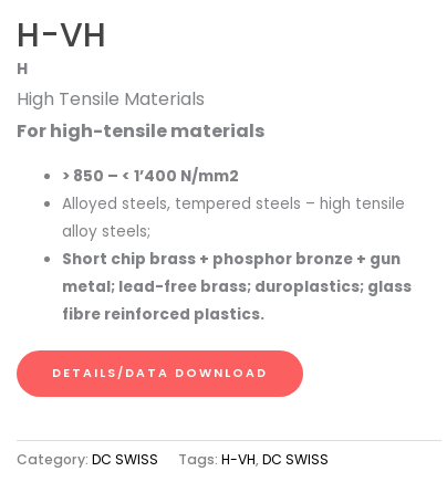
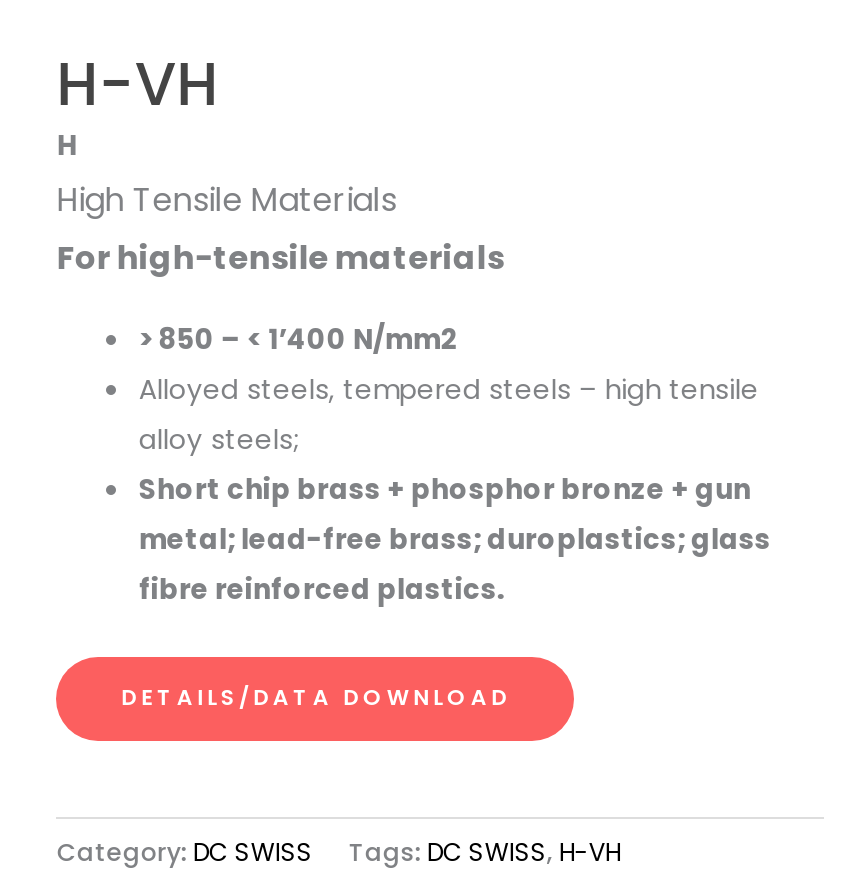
- Tags: H-VH, DC SWISS
+ Tags: DC SWISS, H-VH
